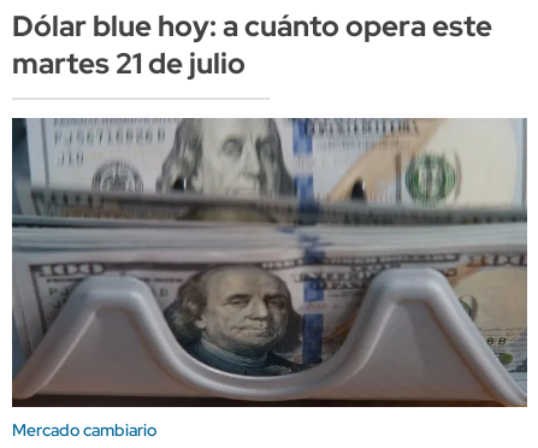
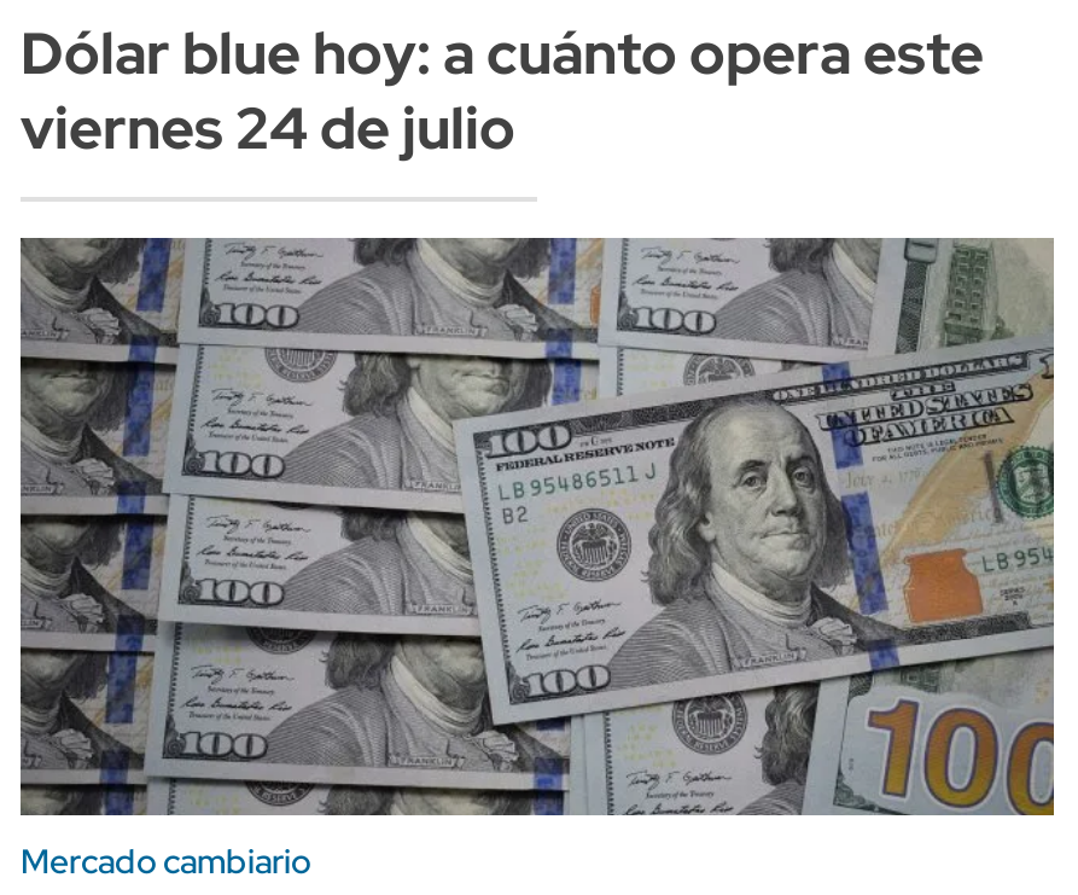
- martes 21 de julio
+ viernes 24 de julio

- [image]
+ [image]
